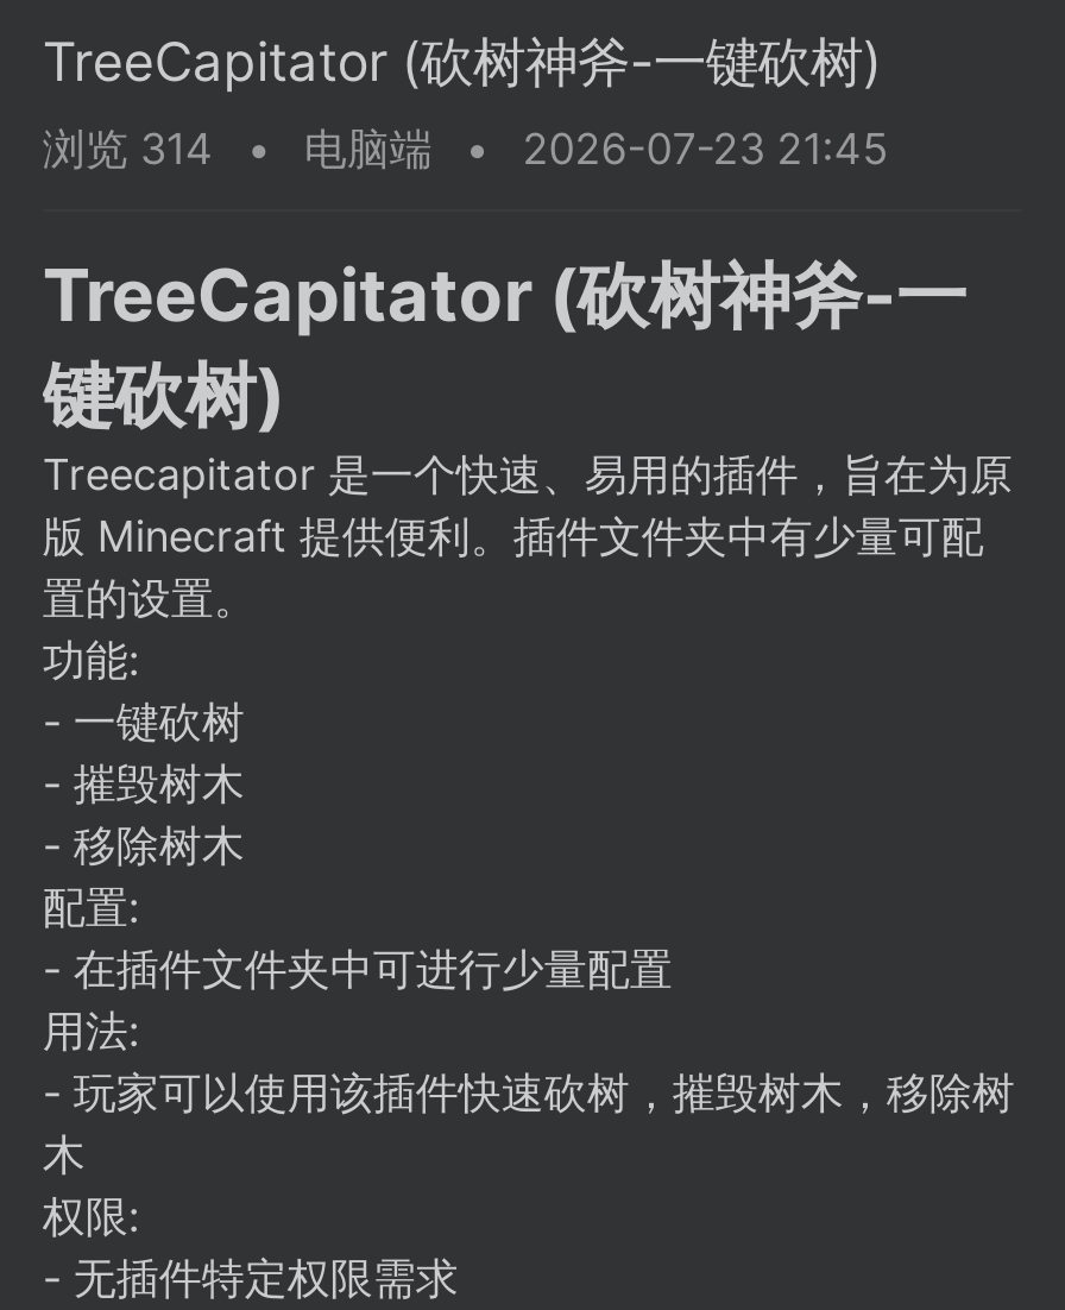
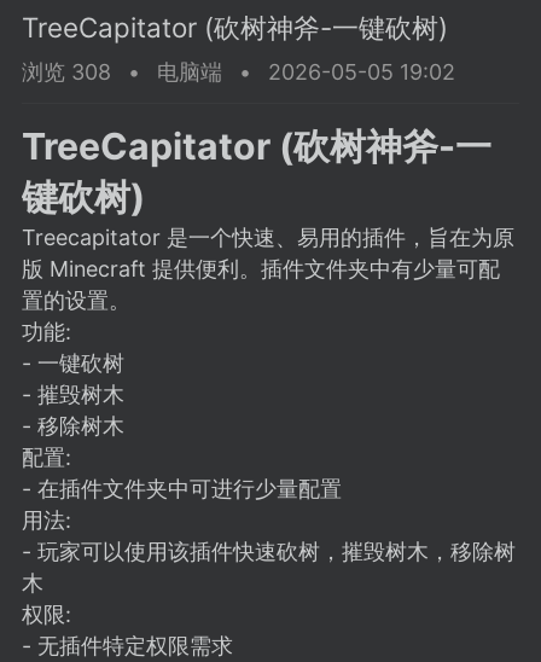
- 浏览 314
+ 浏览 308

- 2026-07-23 21:45
+ 2026-05-05 19:02
